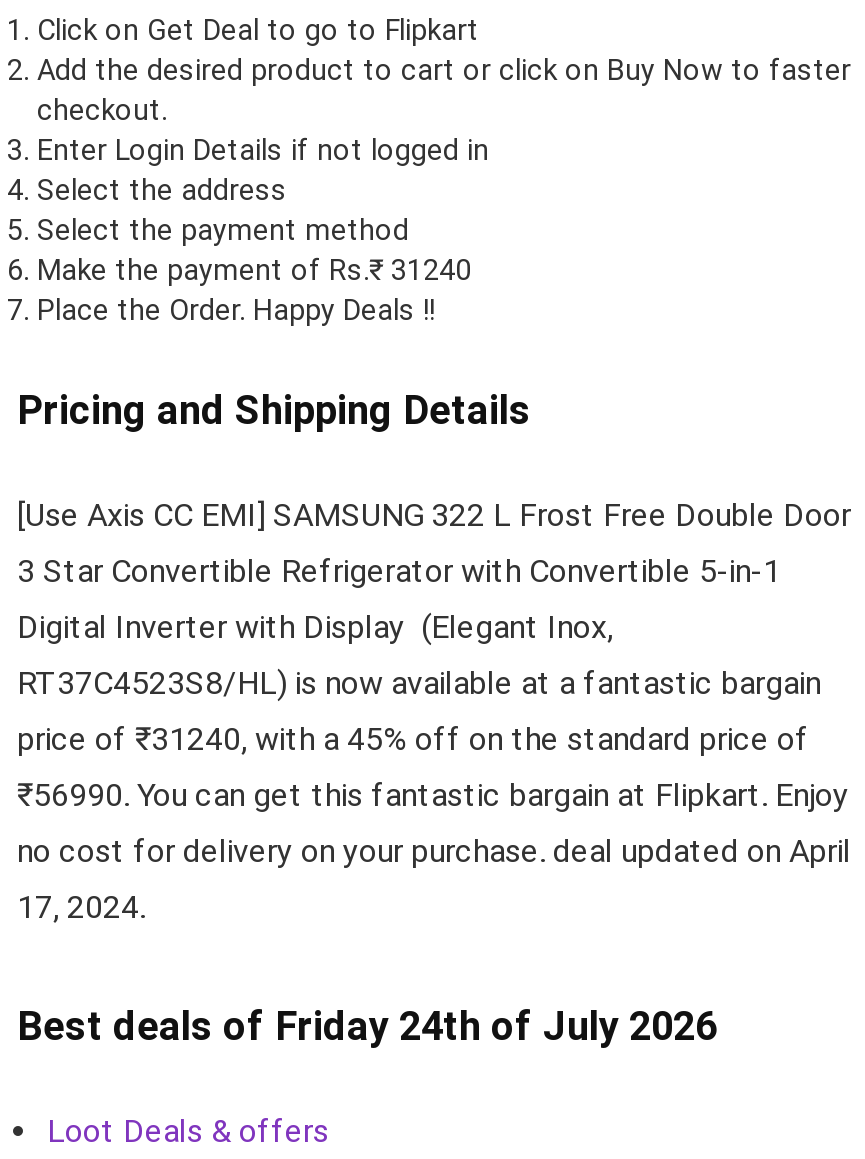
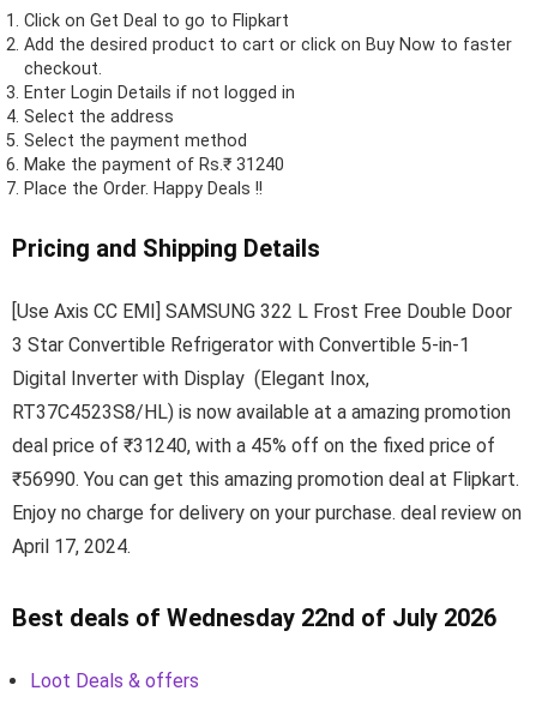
- RT37C4523S8/HL) is now available at a fantastic bargain
+ RT37C4523S8/HL) is now available at a amazing promotion

- price of ₹31240, with a 45% off on the standard price of
+ deal price of ₹31240, with a 45% off on the fixed price of

- ₹56990. You can get this fantastic bargain at Flipkart. Enjoy
+ ₹56990. You can get this amazing promotion deal at Flipkart.

- no cost for delivery on your purchase. deal updated on April
+ Enjoy no charge for delivery on your purchase. deal review on

- 17, 2024.
+ April 17, 2024.

- Best deals of Friday 24th of July 2026
+ Best deals of Wednesday 22nd of July 2026
